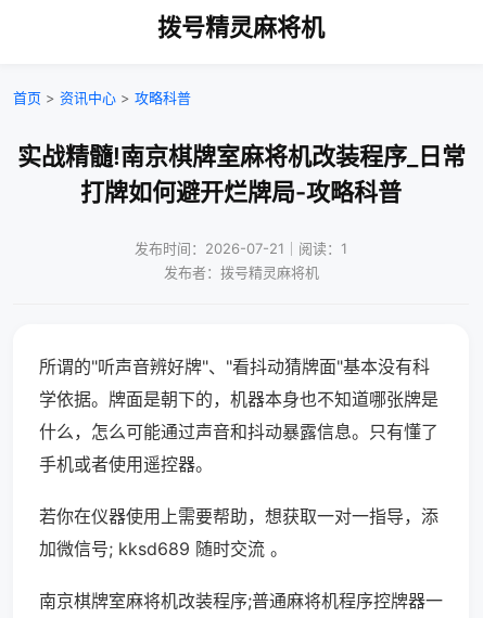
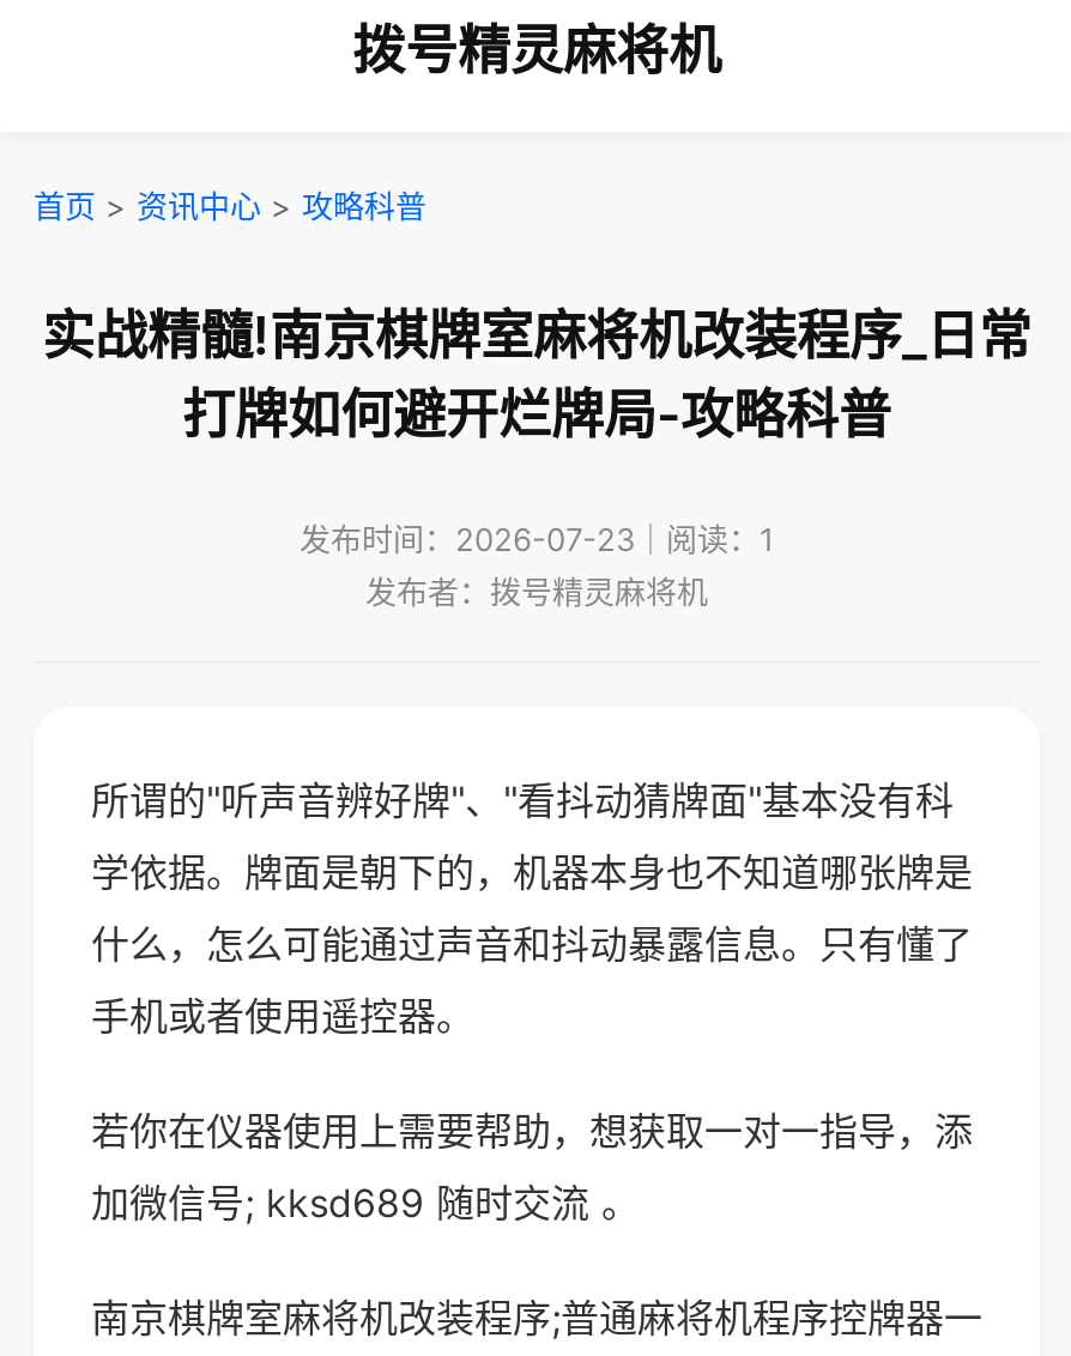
- 发布时间：2026-07-21｜阅读：1
+ 发布时间：2026-07-23｜阅读：1
